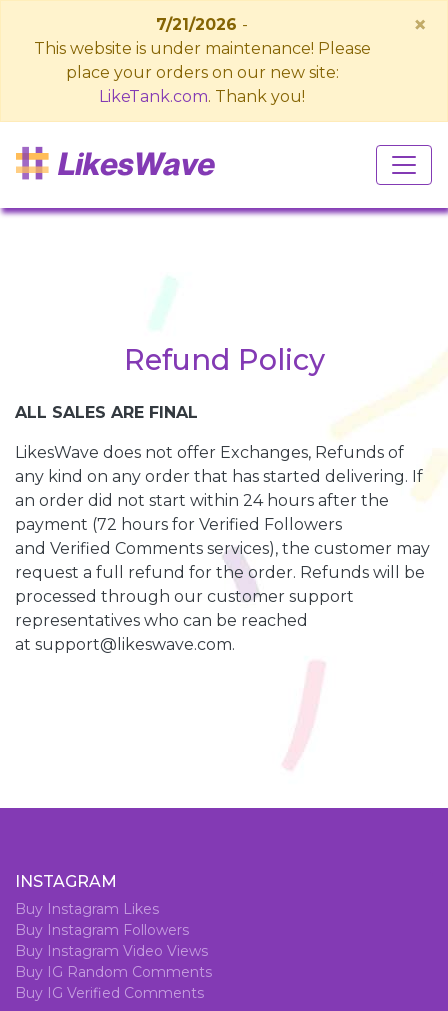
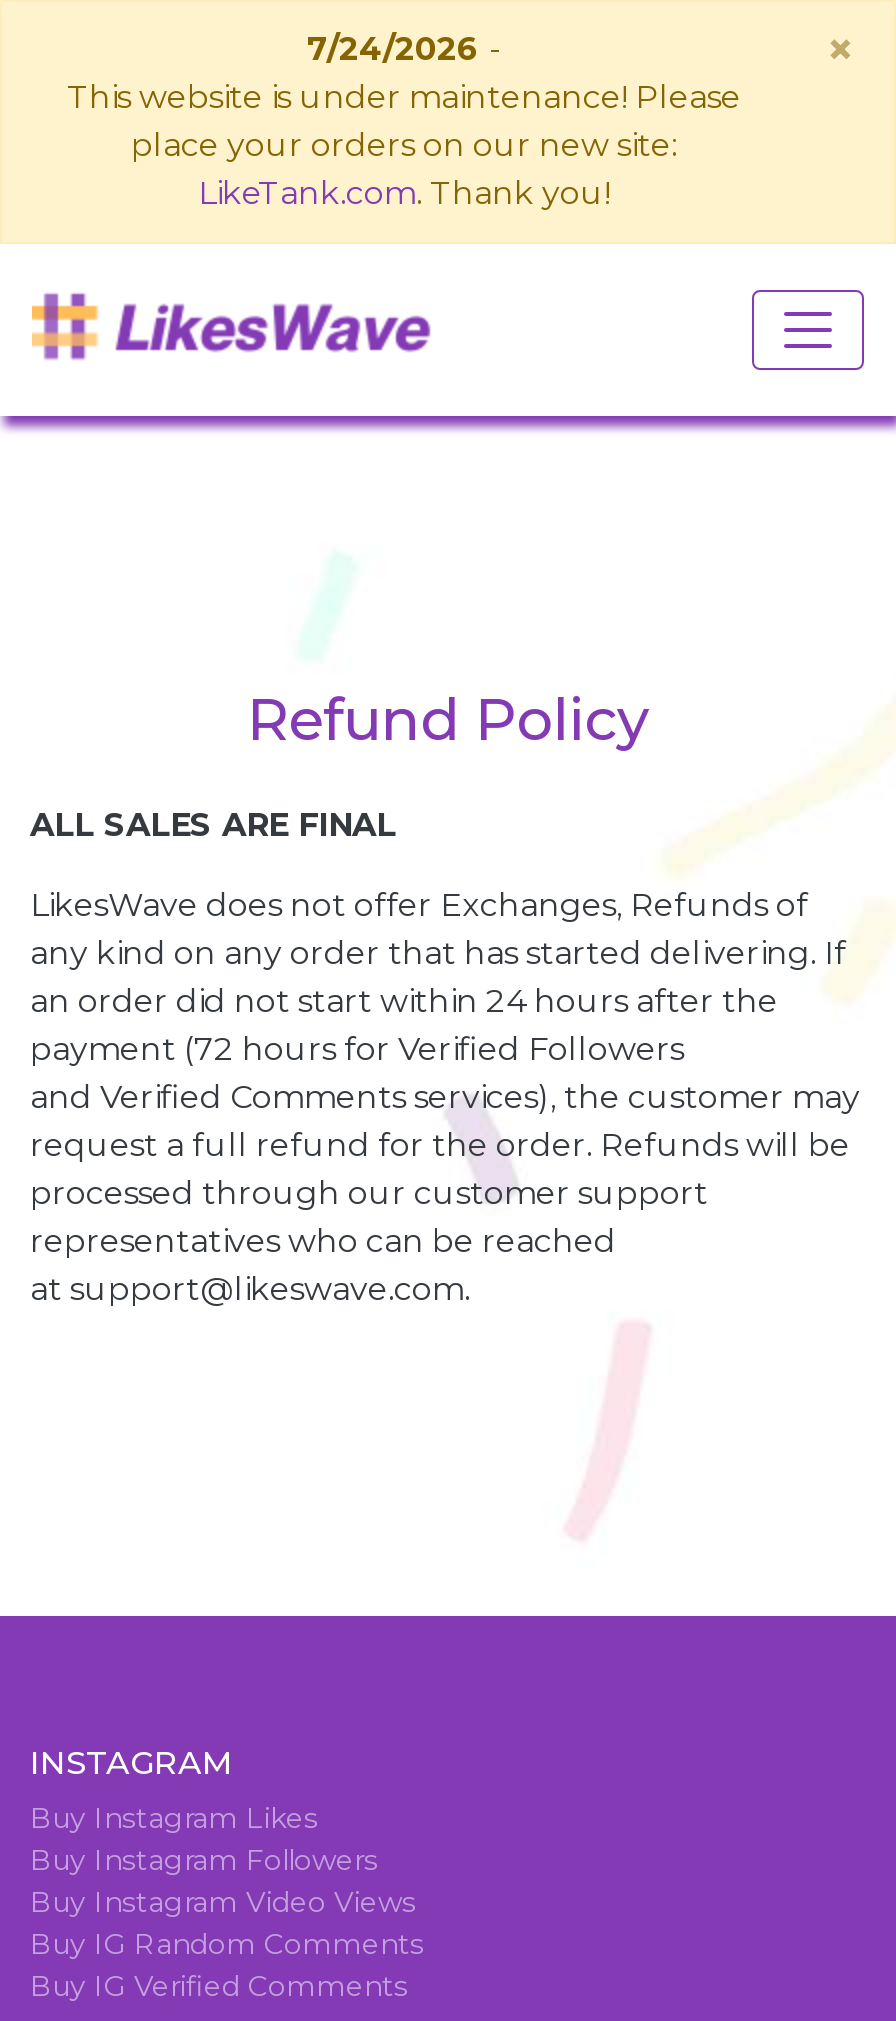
- 7/21/2026 -
+ 7/24/2026 -
